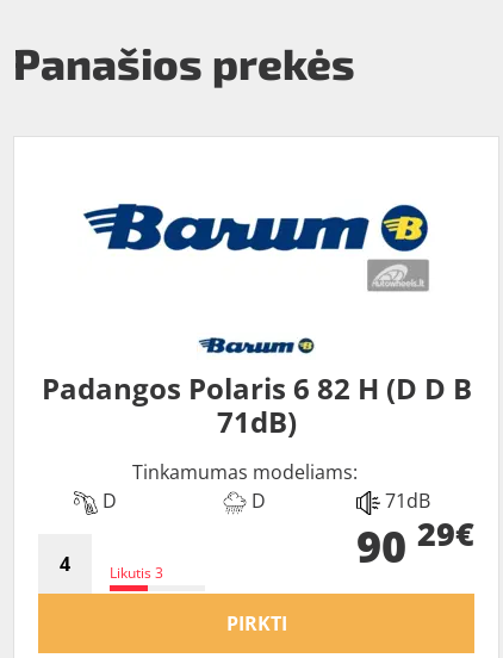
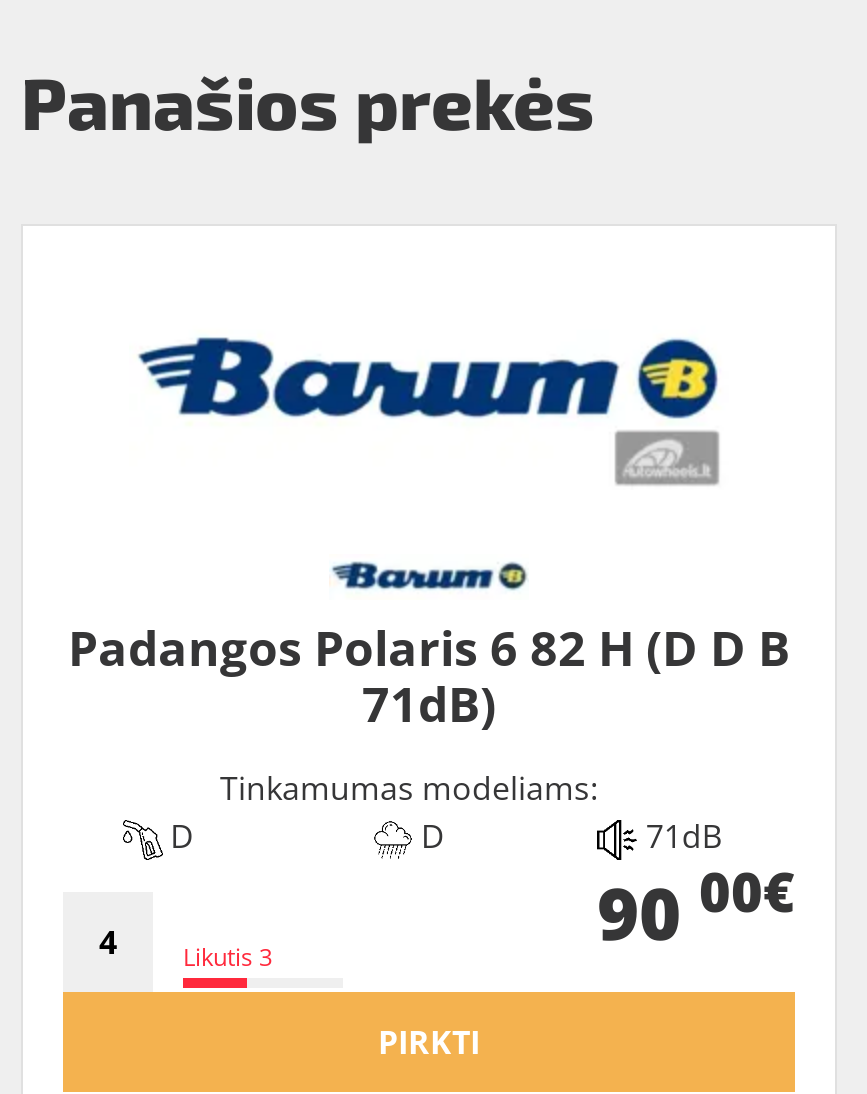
- 90 29€
+ 90 00€
